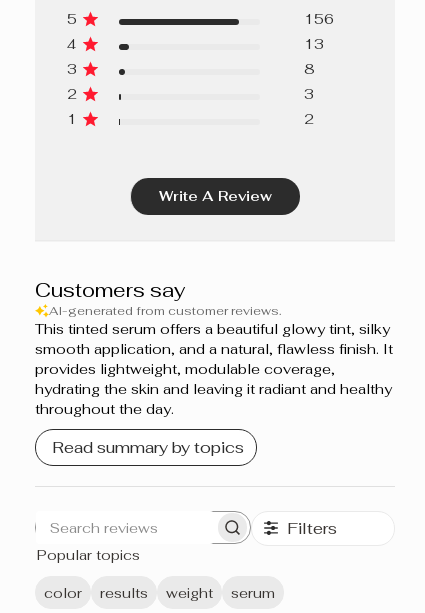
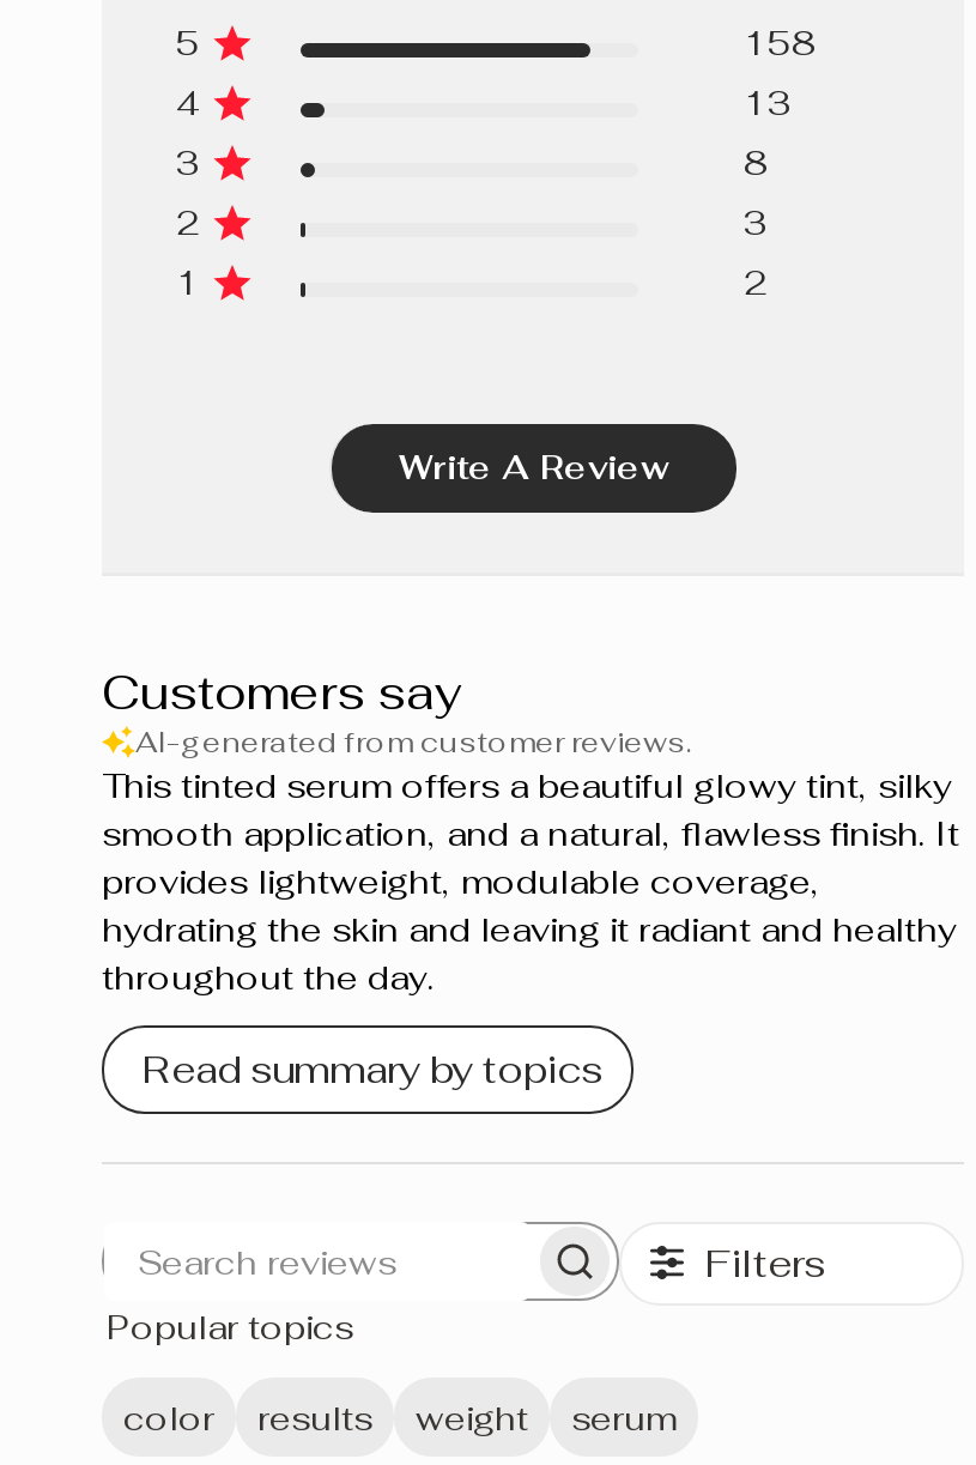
- 156
+ 158
